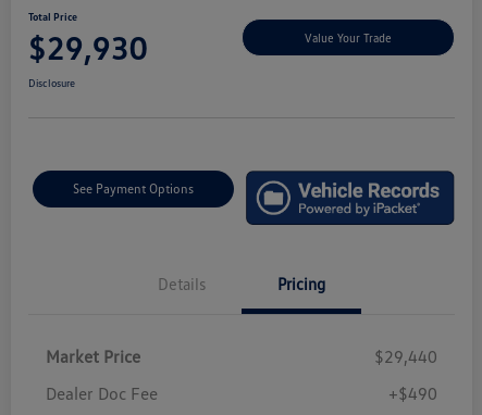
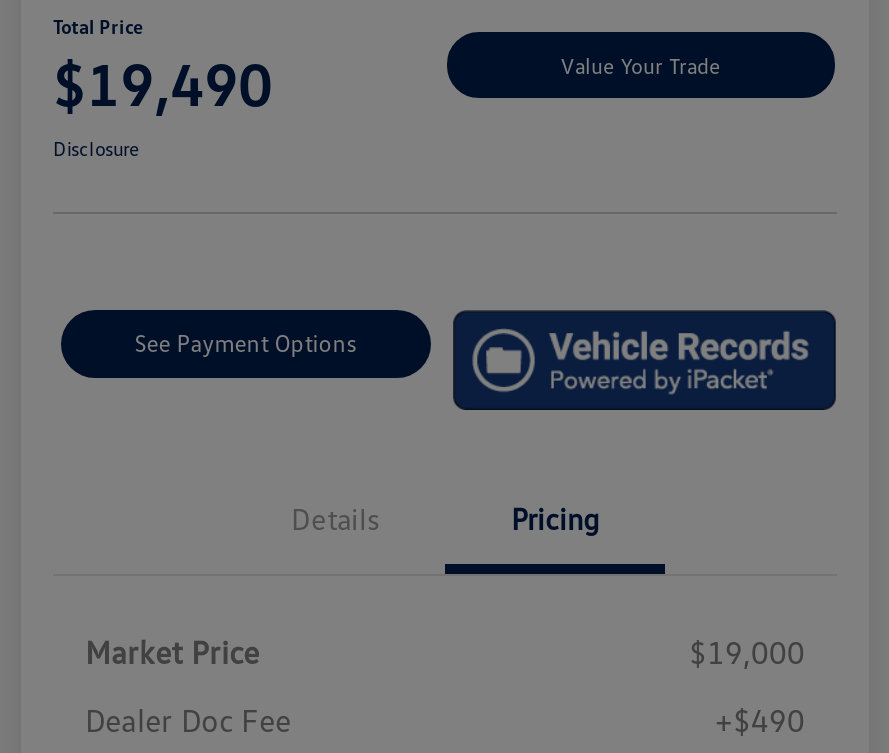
- $29,930
+ $19,490

- $29,440
+ $19,000
